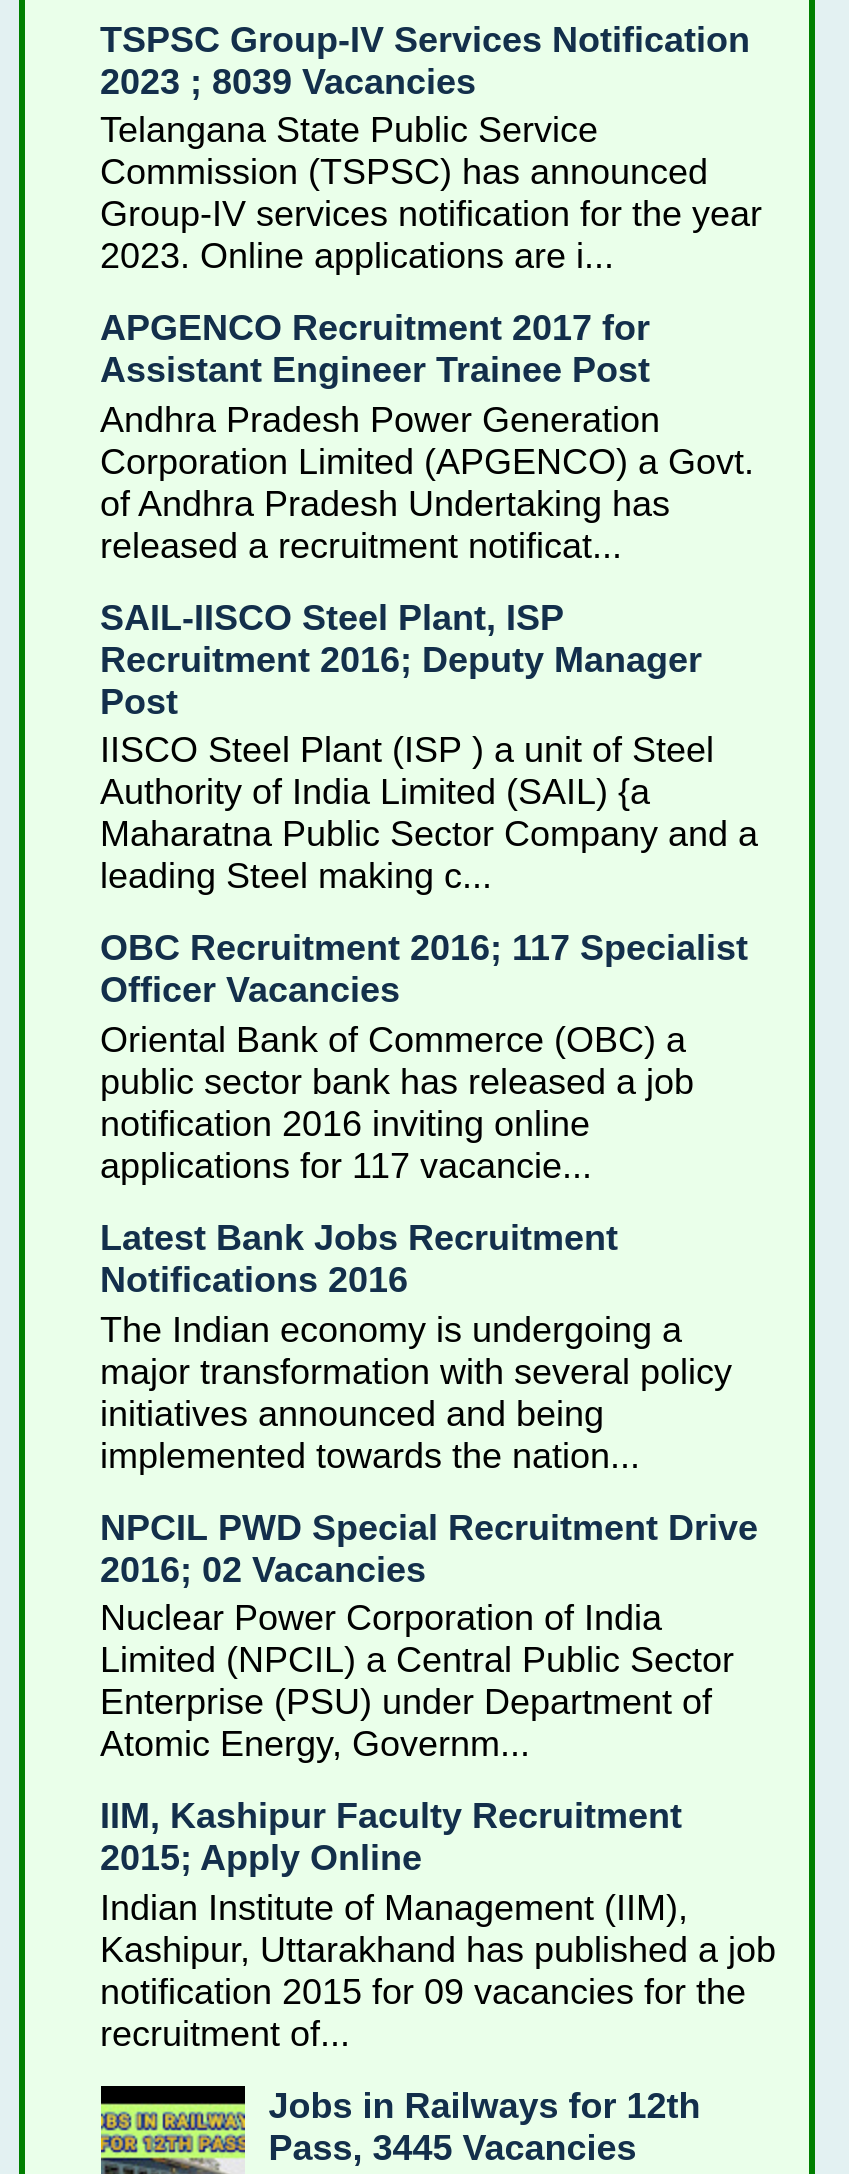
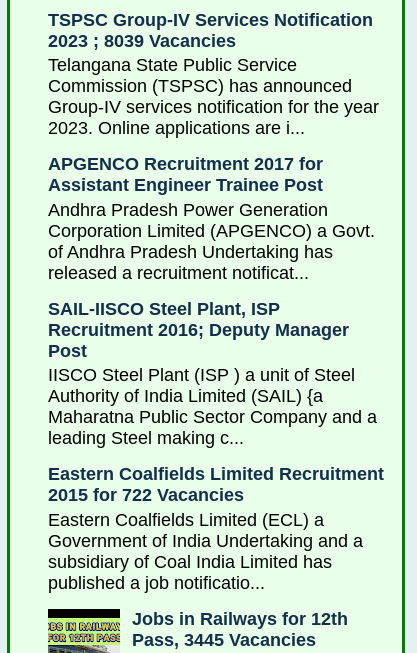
- OBC Recruitment 2016; 117 Specialist
- Officer Vacancies
- Oriental Bank of Commerce (OBC) a
- public sector bank has released a job
- notification 2016 inviting online
- applications for 117 vacancie...
- Latest Bank Jobs Recruitment
- Notifications 2016
- The Indian economy is undergoing a
- major transformation with several policy
- initiatives announced and being
- implemented towards the nation...
- NPCIL PWD Special Recruitment Drive
- 2016; 02 Vacancies
- Nuclear Power Corporation of India
- Limited (NPCIL) a Central Public Sector
- Enterprise (PSU) under Department of
- Atomic Energy, Governm...
- IIM, Kashipur Faculty Recruitment
- 2015; Apply Online
- Indian Institute of Management (IIM),
- Kashipur, Uttarakhand has published a job
- notification 2015 for 09 vacancies for the
- recruitment of...
+ Eastern Coalfields Limited Recruitment
+ 2015 for 722 Vacancies
+ Eastern Coalfields Limited (ECL) a
+ Government of India Undertaking and a
+ subsidiary of Coal India Limited has
+ published a job notificatio...
